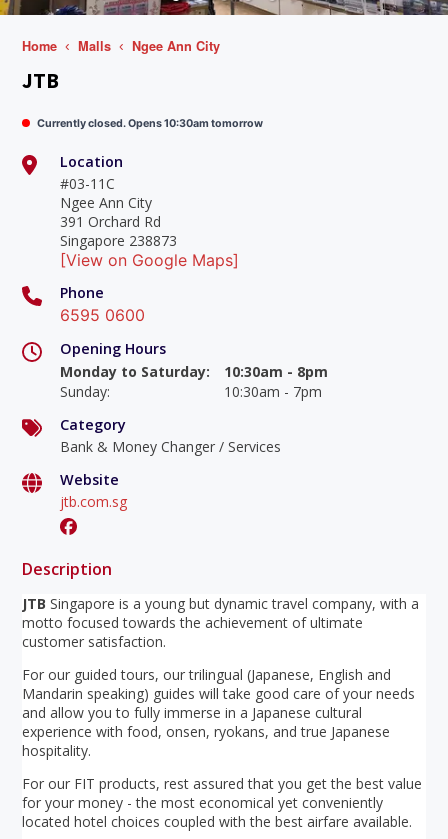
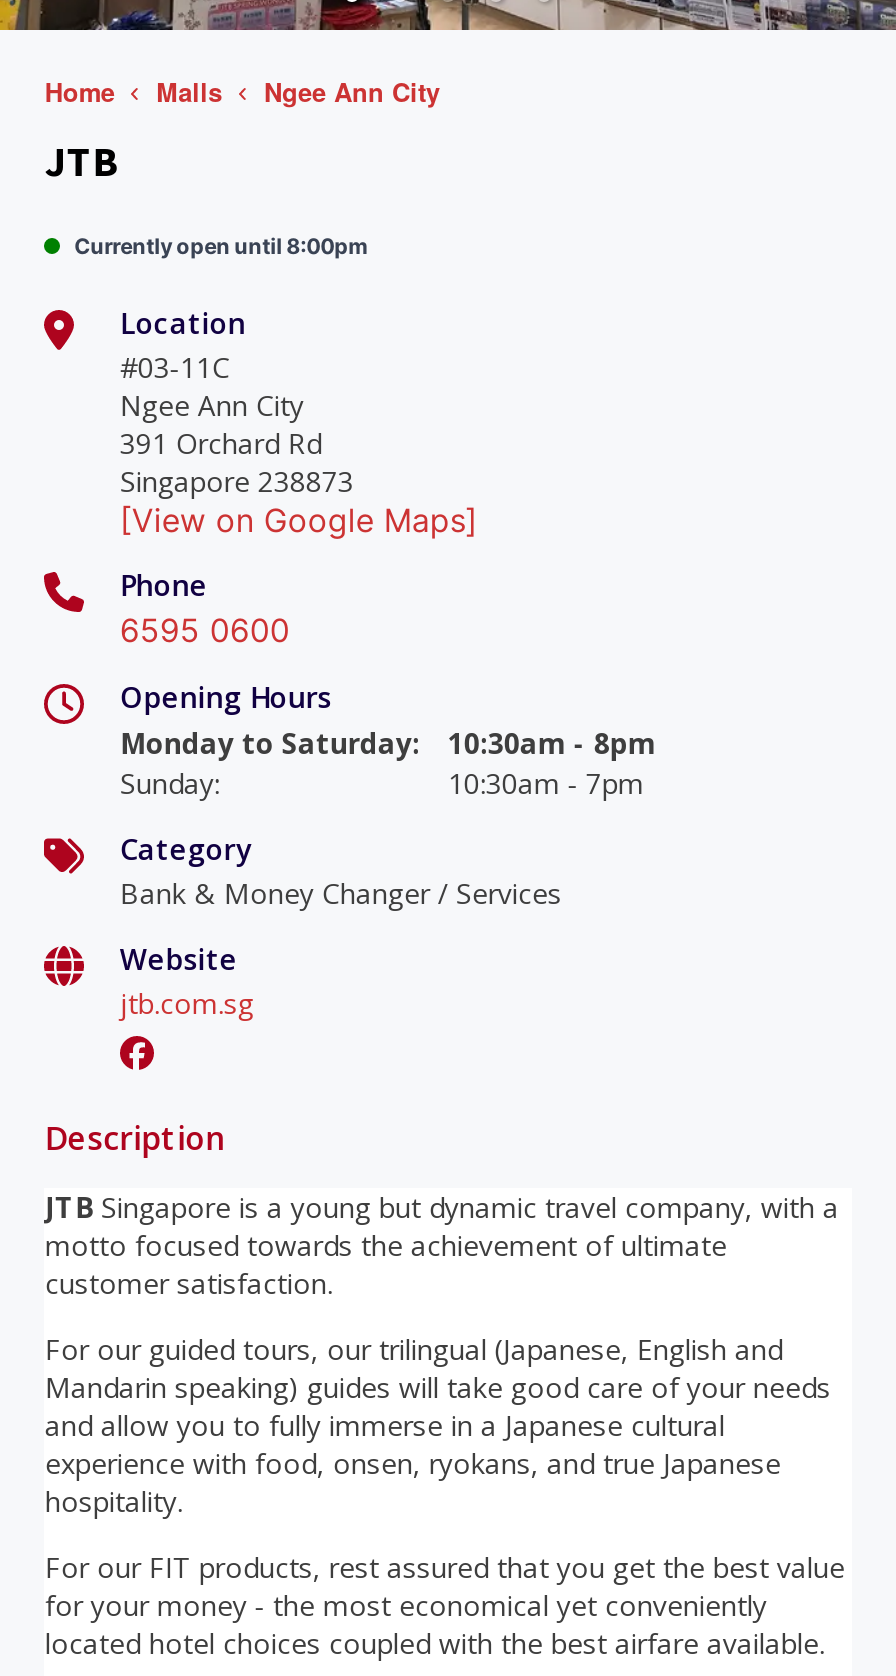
- Currently closed. Opens 10:30am tomorrow
+ Currently open until 8:00pm
